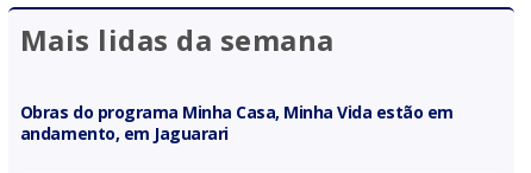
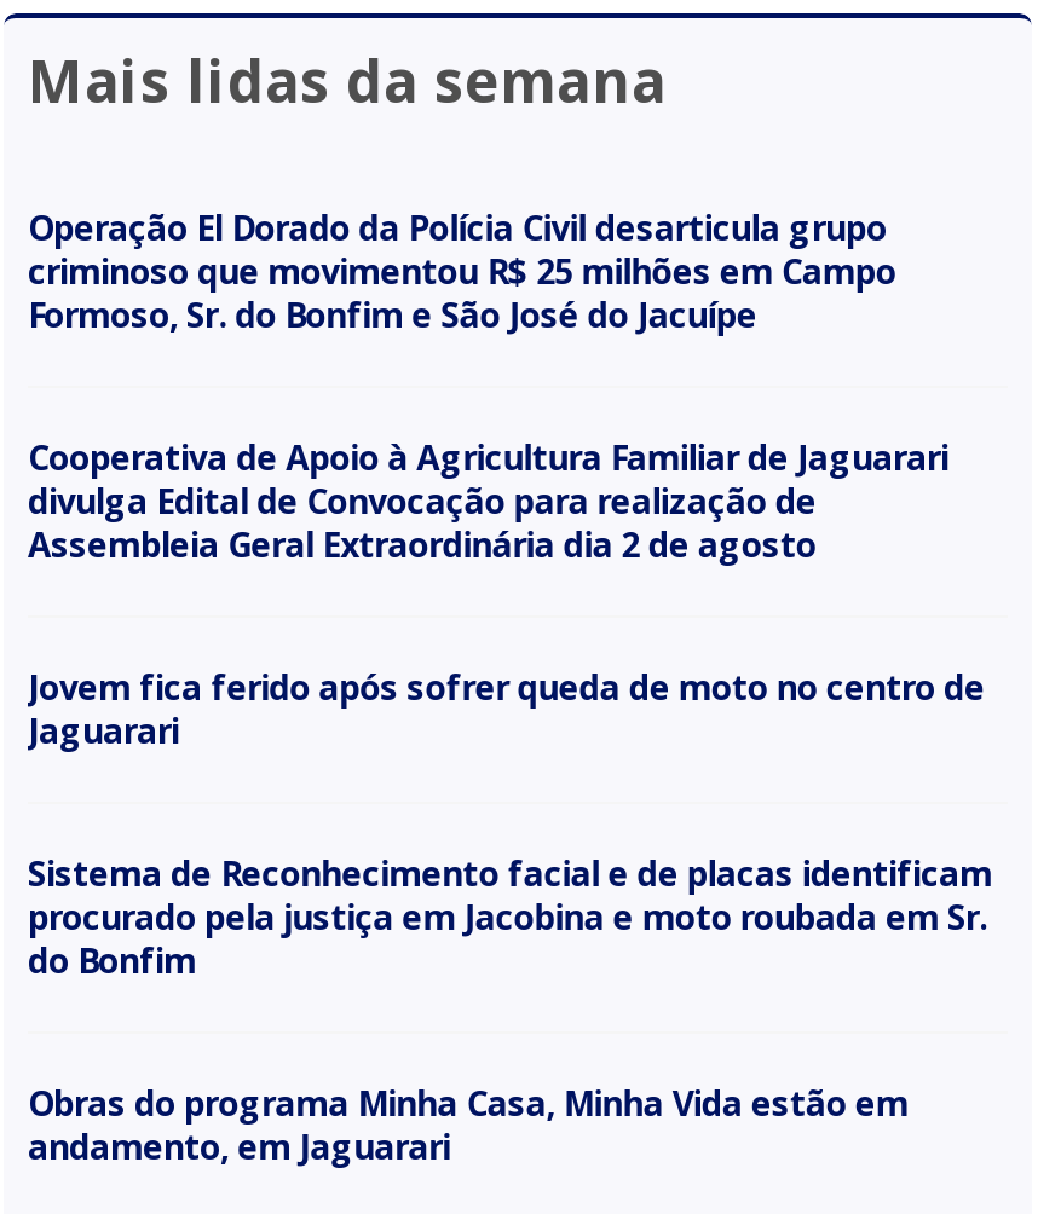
+ Operação El Dorado da Polícia Civil desarticula grupo
+ criminoso que movimentou R$ 25 milhões em Campo
+ Formoso, Sr. do Bonfim e São José do Jacuípe
+ Cooperativa de Apoio à Agricultura Familiar de Jaguarari
+ divulga Edital de Convocação para realização de
+ Assembleia Geral Extraordinária dia 2 de agosto
+ Jovem fica ferido após sofrer queda de moto no centro de
+ Jaguarari
+ Sistema de Reconhecimento facial e de placas identificam
+ procurado pela justiça em Jacobina e moto roubada em Sr.
+ do Bonfim
